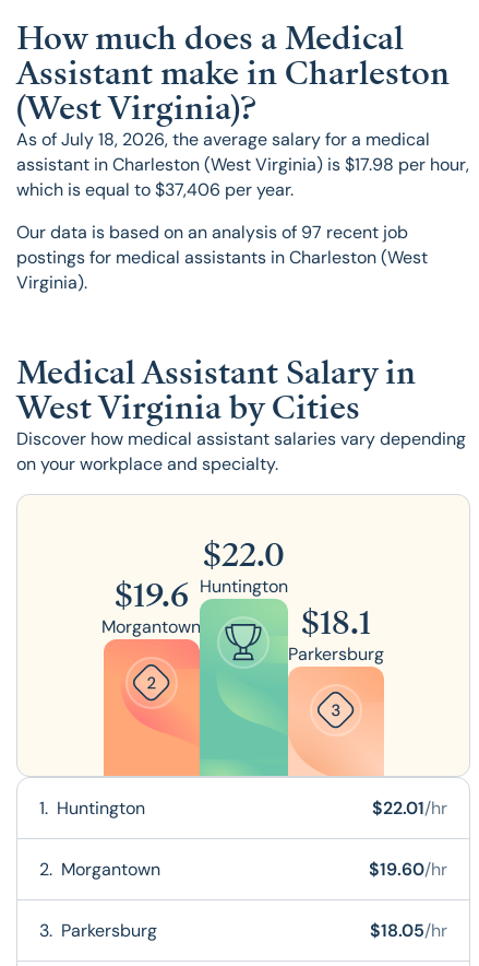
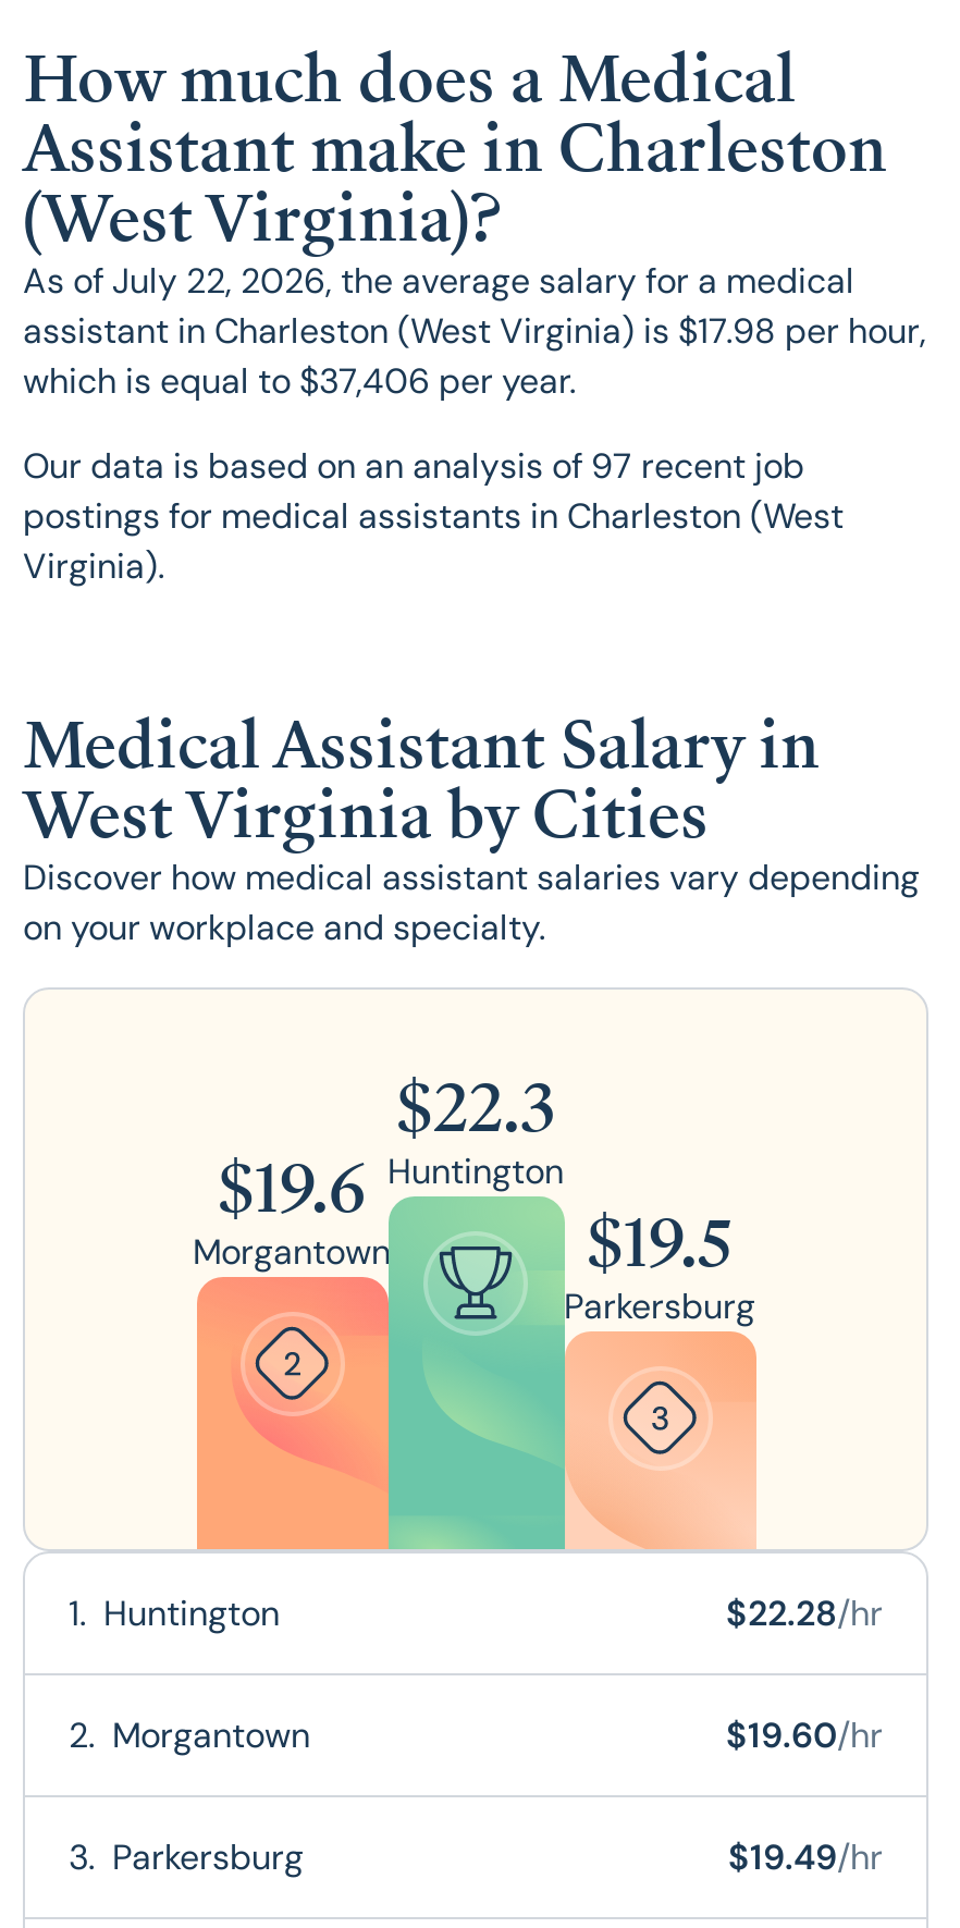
- As of July 18, 2026, the average salary for a medical
+ As of July 22, 2026, the average salary for a medical

- $22.0
+ $22.3

- $18.1
+ $19.5

- $22.01/hr
+ $22.28/hr

- $18.05/hr
+ $19.49/hr
